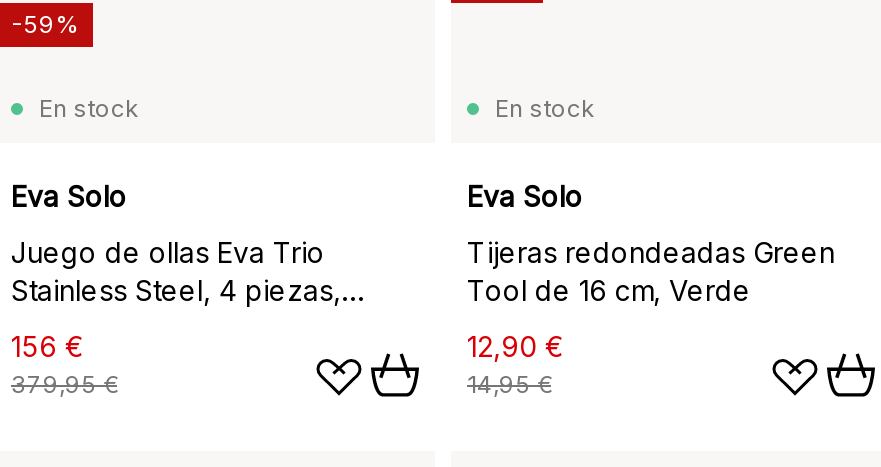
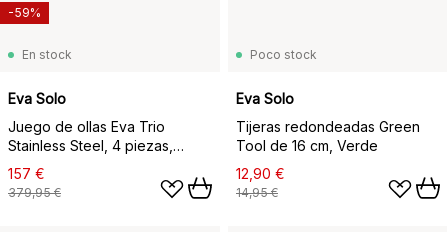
- En stock
+ Poco stock

- 156 €
+ 157 €
